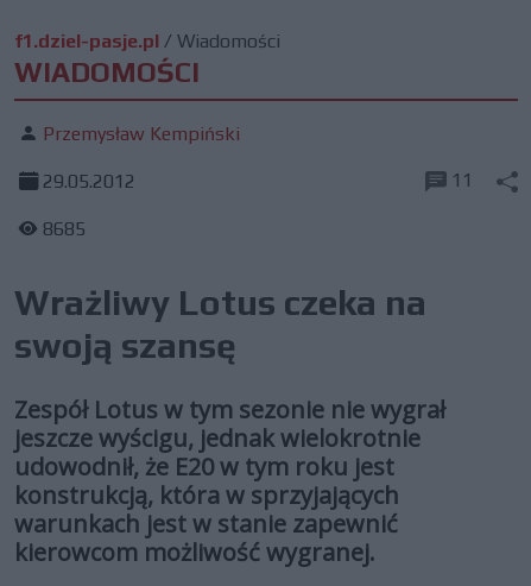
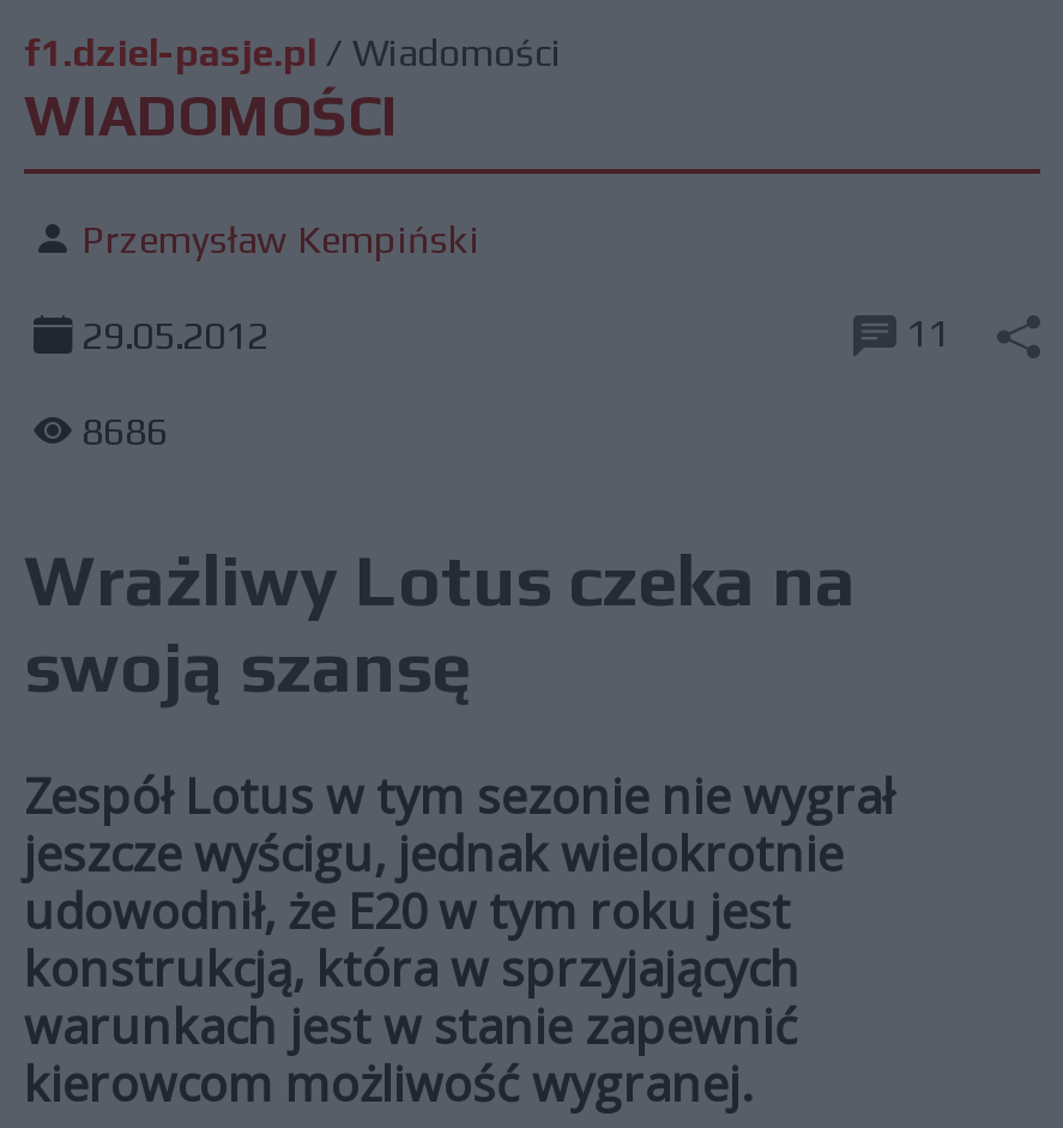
- 8685
+ 8686
